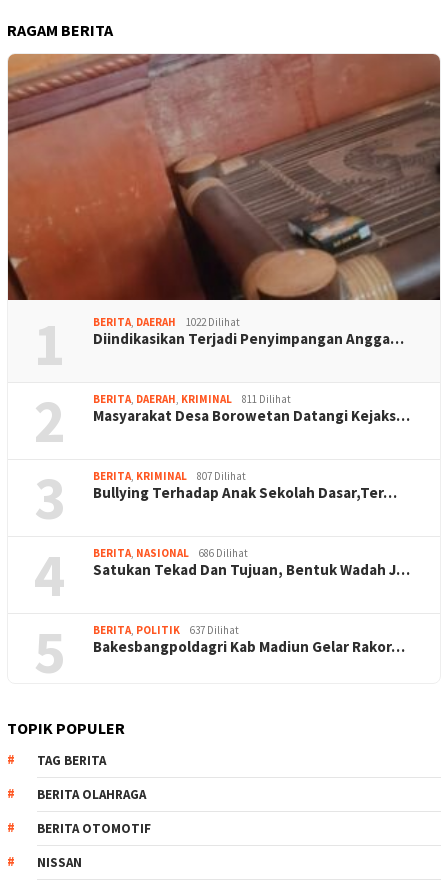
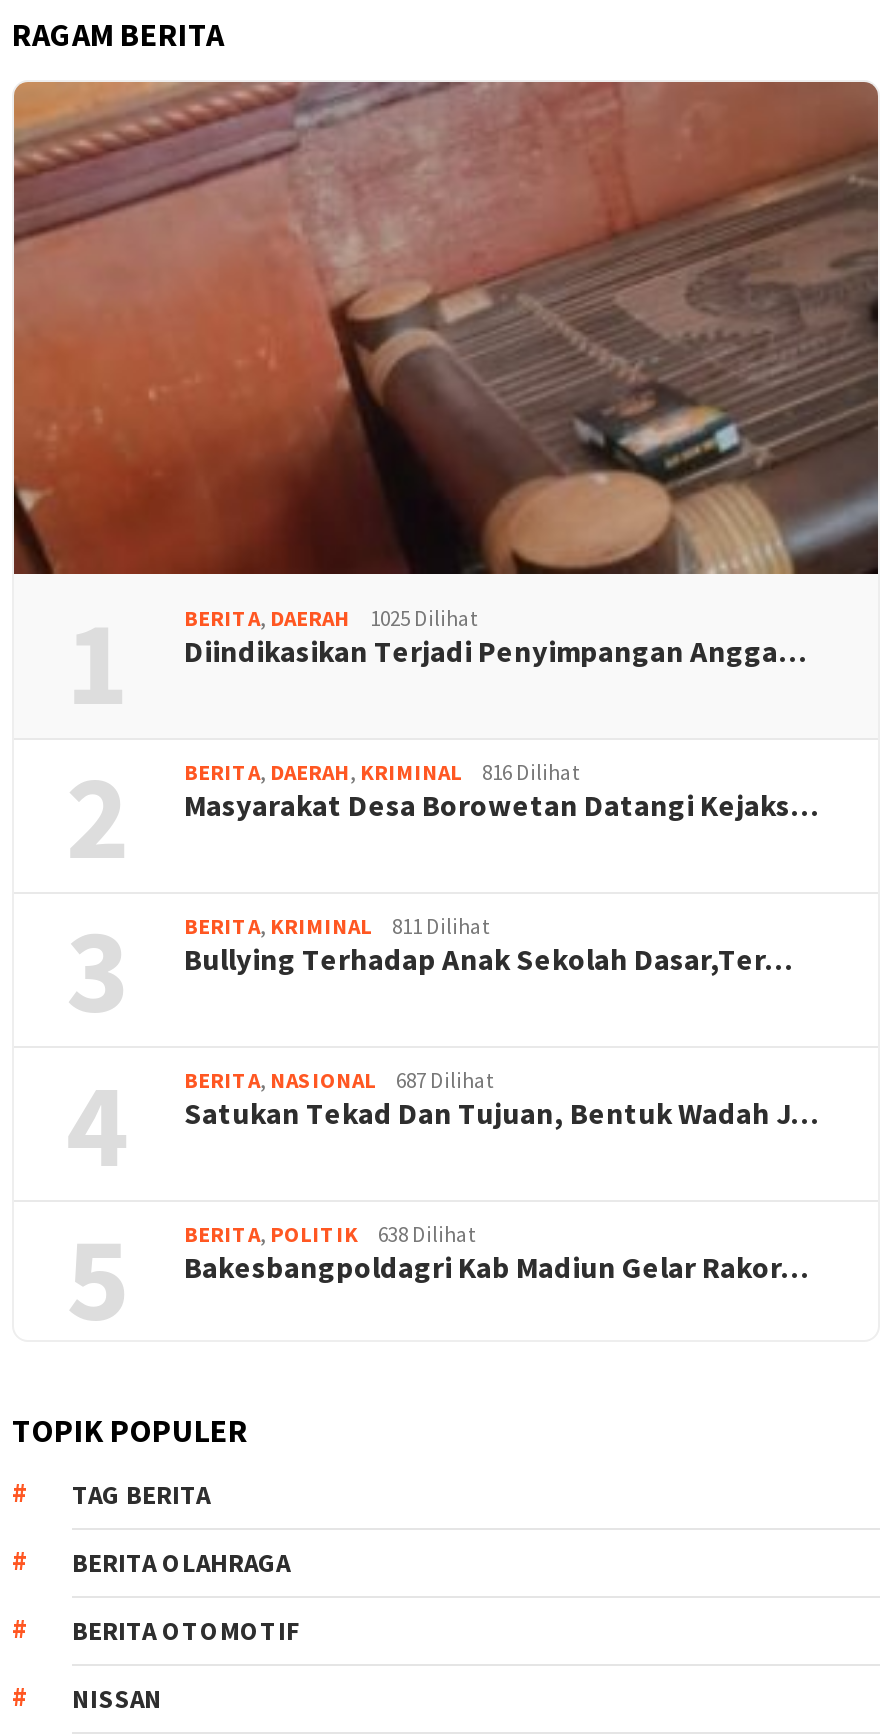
- BERITA, DAERAH 1022 Dilihat
+ BERITA, DAERAH 1025 Dilihat

- BERITA, DAERAH, KRIMINAL 811 Dilihat
+ BERITA, DAERAH, KRIMINAL 816 Dilihat

- BERITA, KRIMINAL 807 Dilihat
+ BERITA, KRIMINAL 811 Dilihat

- BERITA, NASIONAL 686 Dilihat
+ BERITA, NASIONAL 687 Dilihat

- BERITA, POLITIK 637 Dilihat
+ BERITA, POLITIK 638 Dilihat
